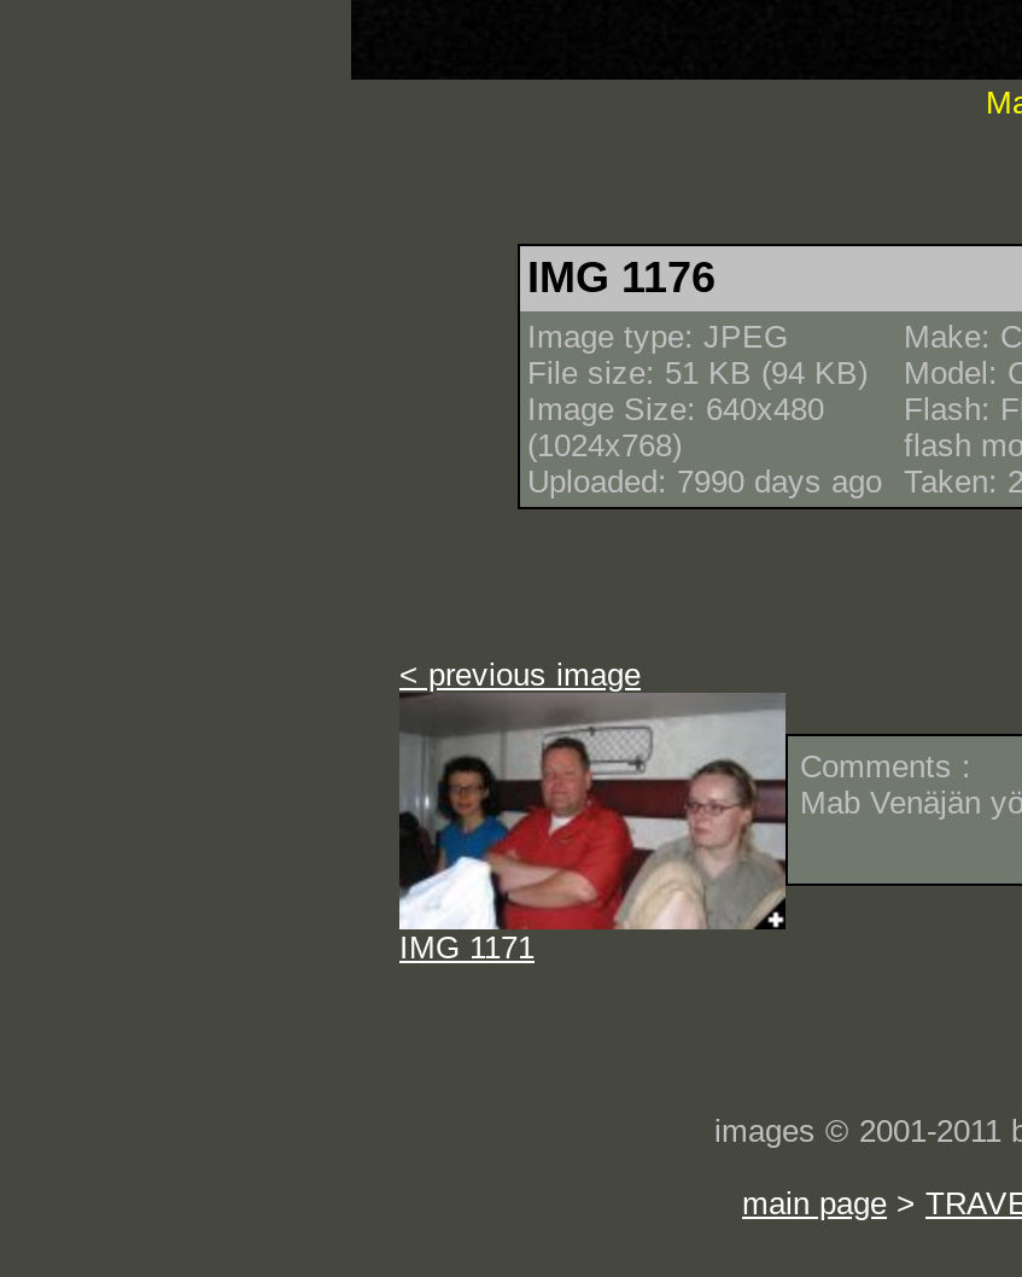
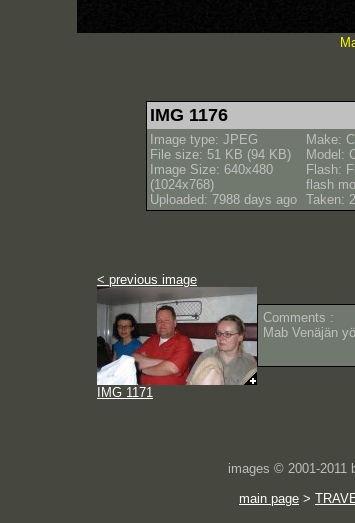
- Uploaded: 7990 days ago
+ Uploaded: 7988 days ago
